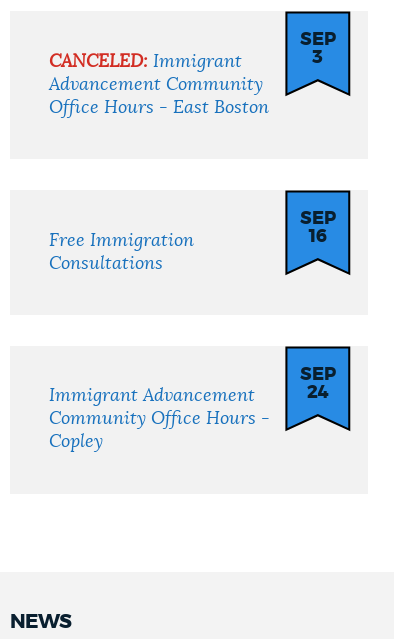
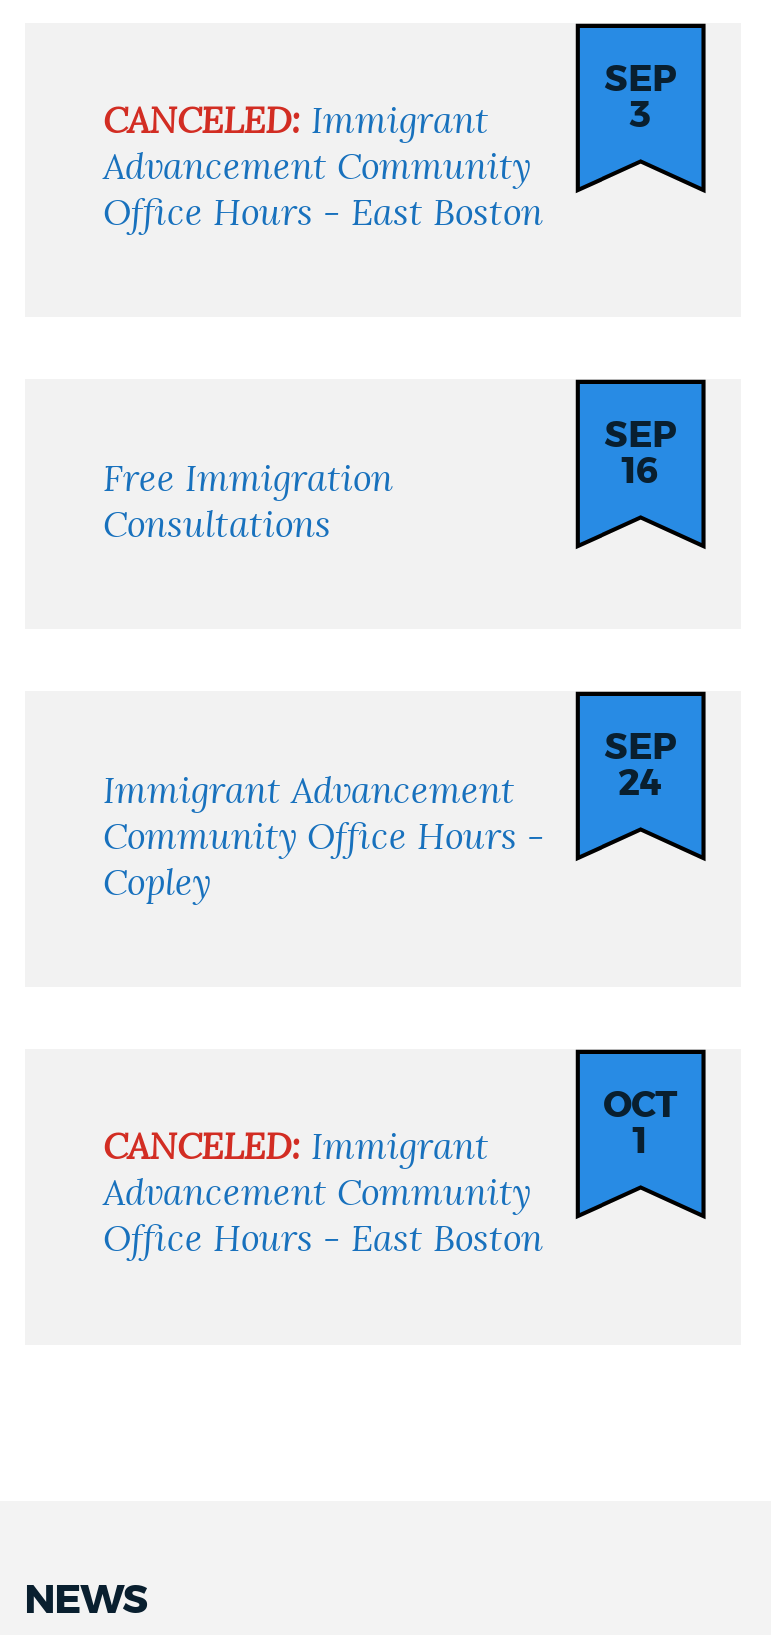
+ CANCELED: Immigrant
+ Advancement Community
+ Office Hours - East Boston

+ OCT
+ 1
